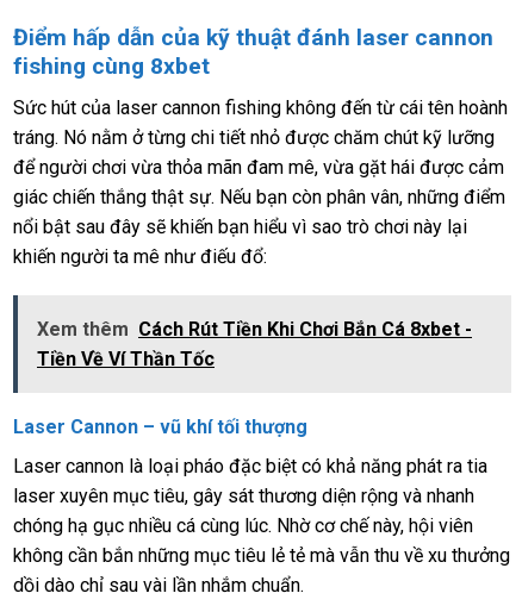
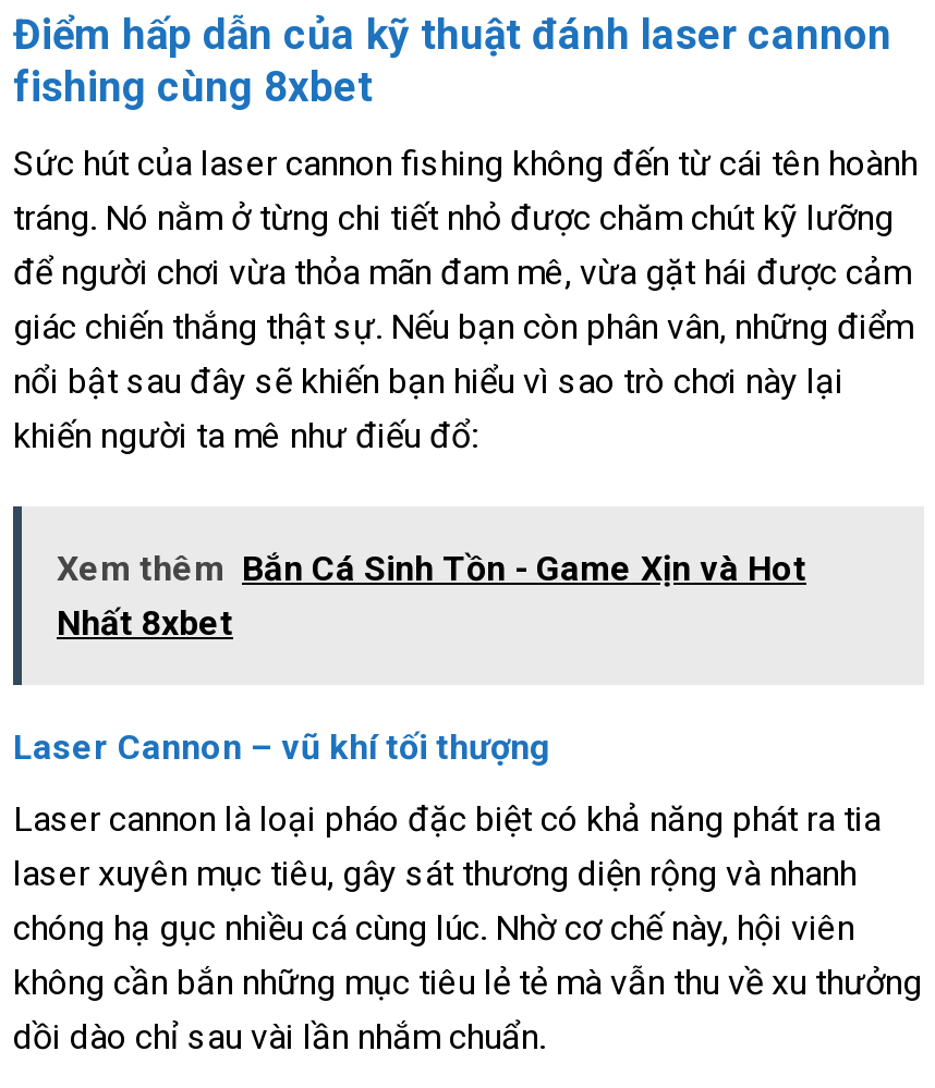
- Xem thêm Cách Rút Tiền Khi Chơi Bắn Cá 8xbet -
- Tiền Về Ví Thần Tốc
+ Xem thêm Bắn Cá Sinh Tồn - Game Xịn và Hot
+ Nhất 8xbet
